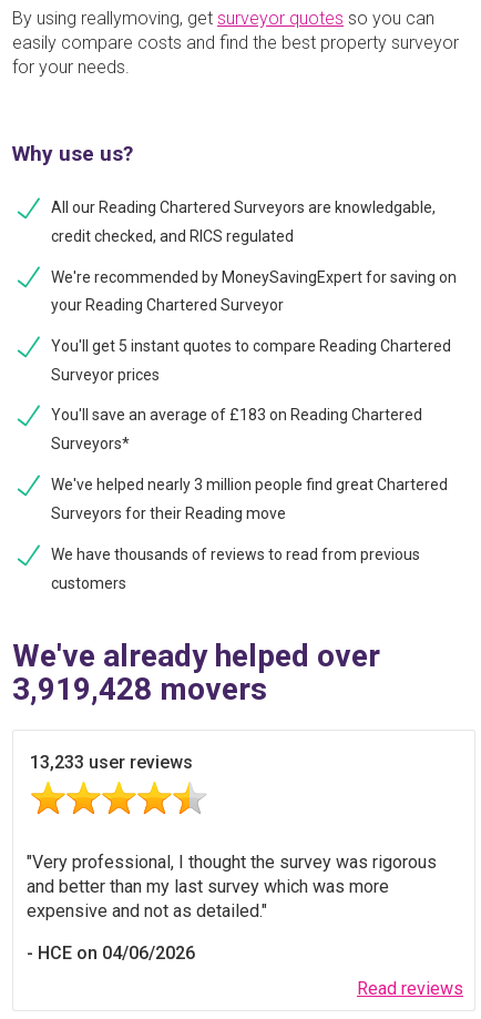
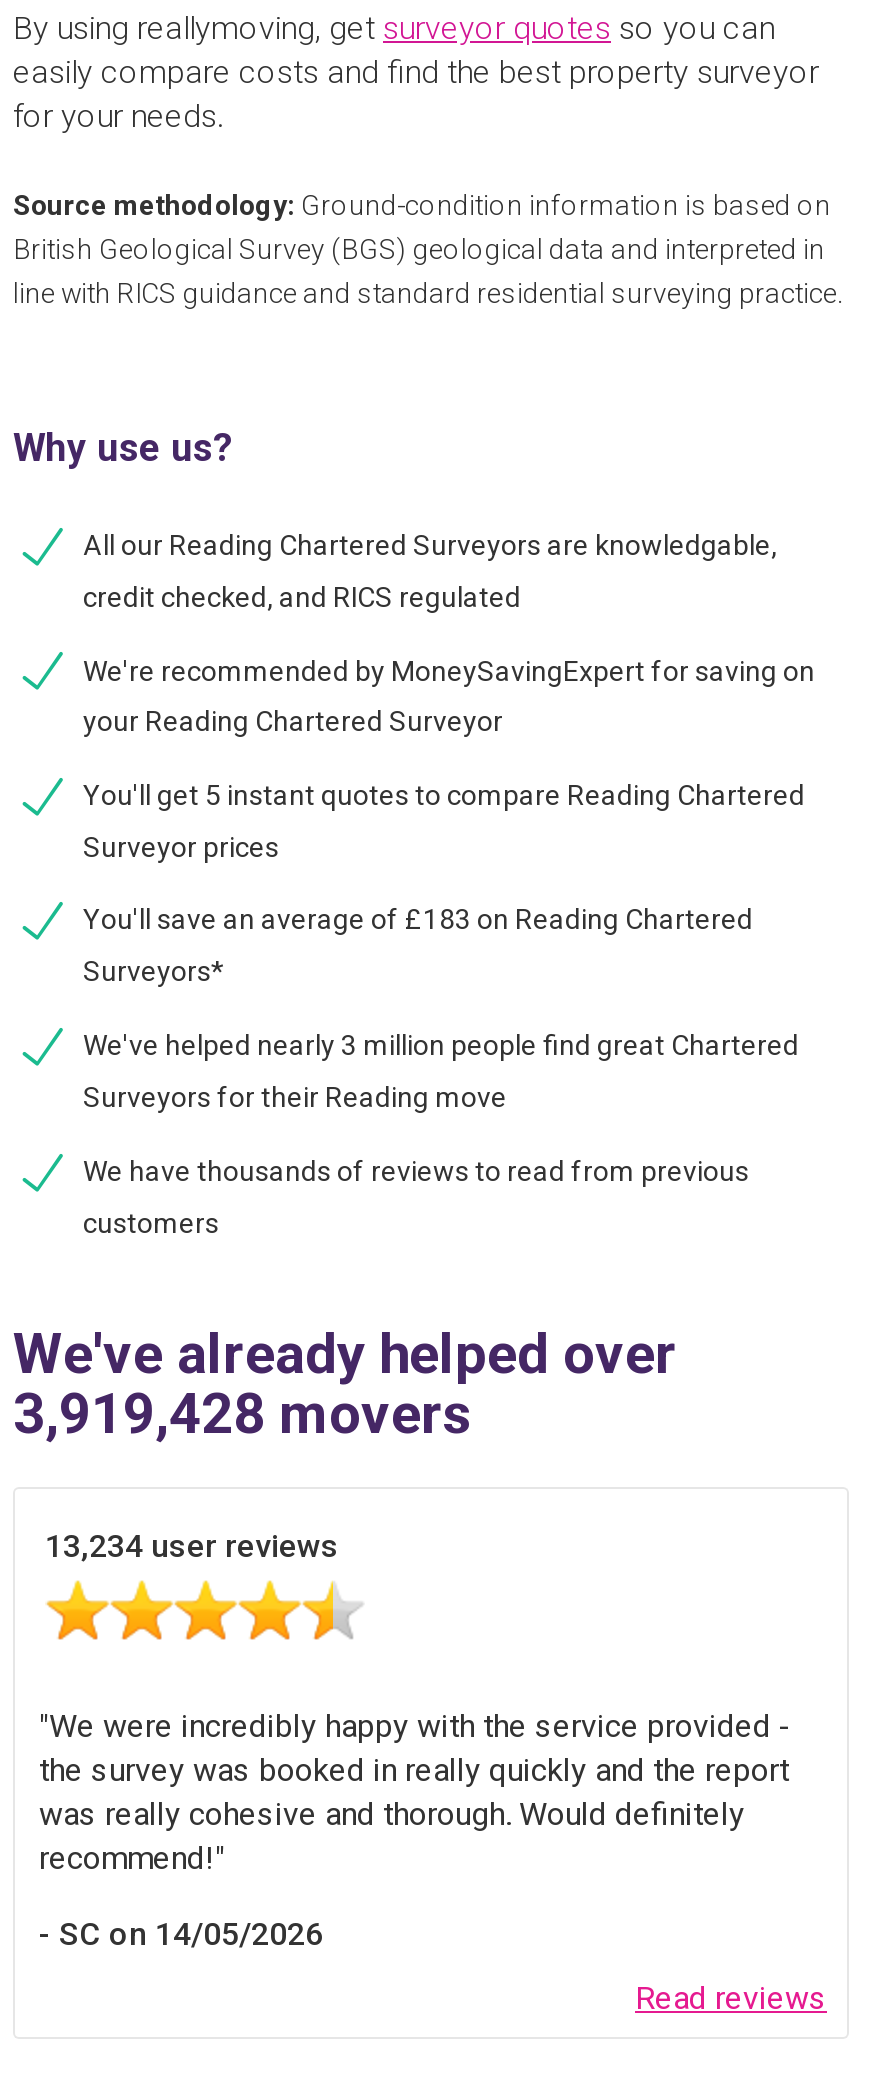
+ Source methodology: Ground-condition information is based on
+ British Geological Survey (BGS) geological data and interpreted in
+ line with RICS guidance and standard residential surveying practice.

- 13,233 user reviews
+ 13,234 user reviews

- Very professional, I thought the survey was rigorous
- and better than my last survey which was more
- expensive and not as detailed.
+ We were incredibly happy with the service provided -
+ the survey was booked in really quickly and the report
+ was really cohesive and thorough. Would definitely
+ recommend!

- HCE on 04/06/2026
+ SC on 14/05/2026
